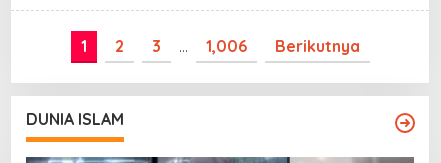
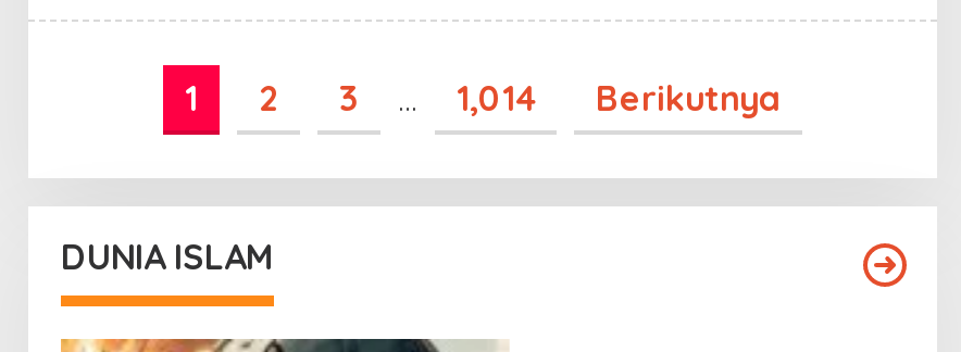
- 1,006
+ 1,014
